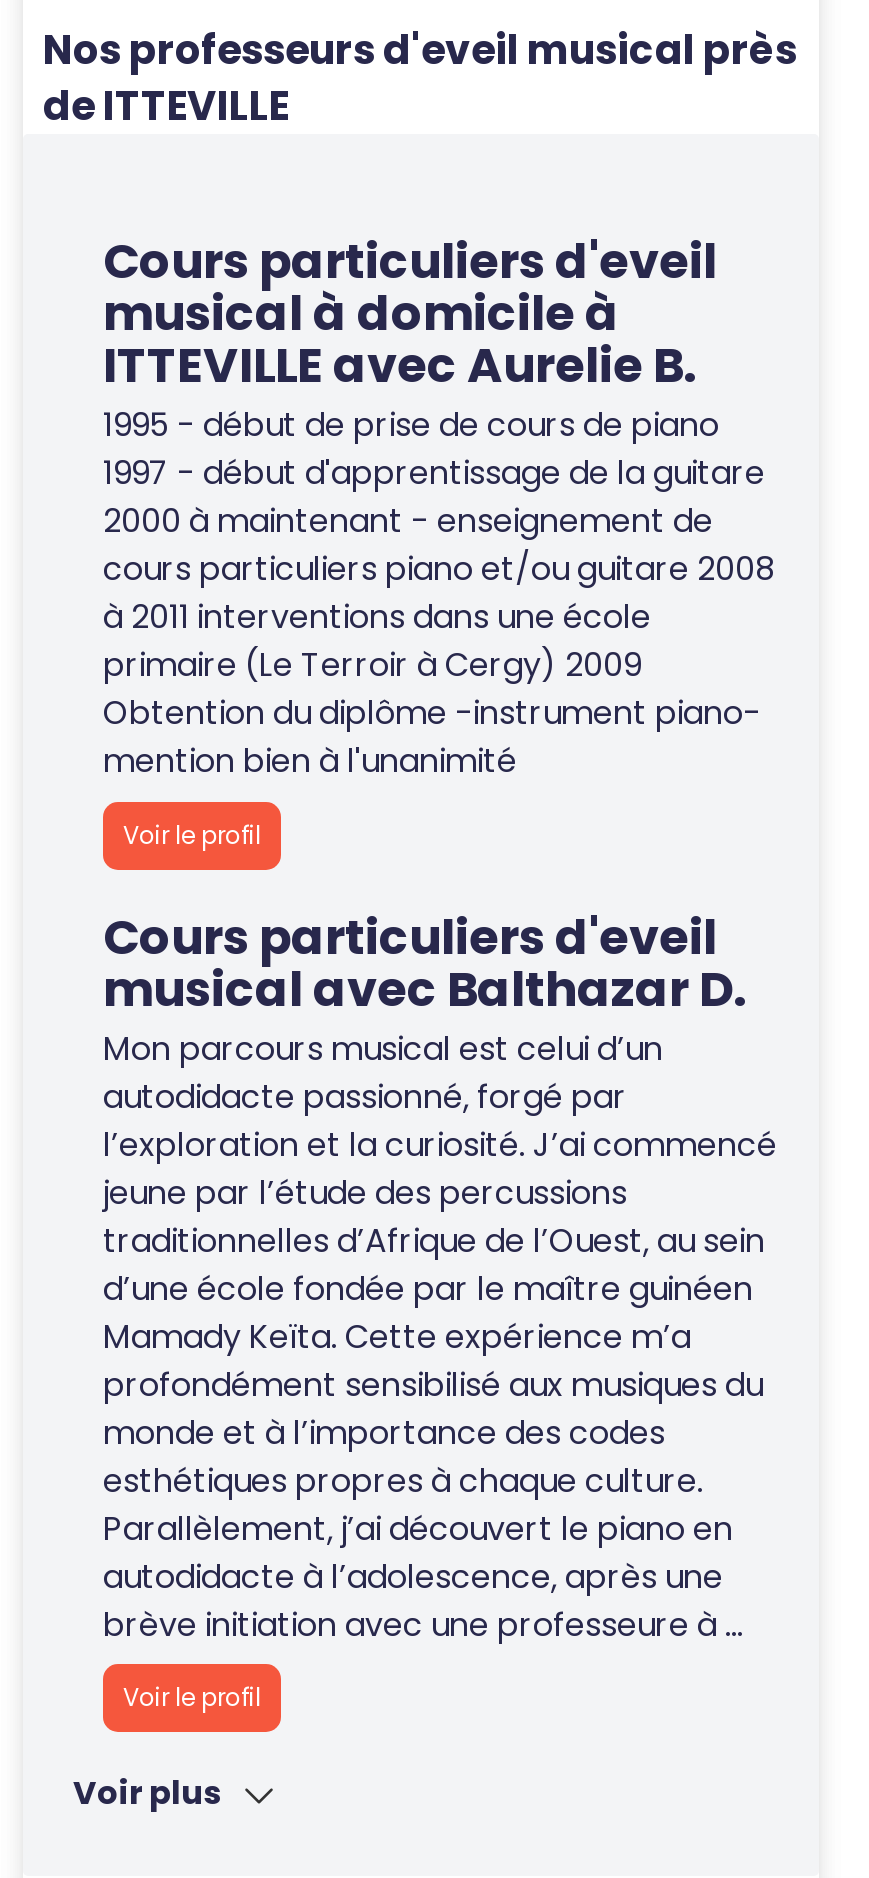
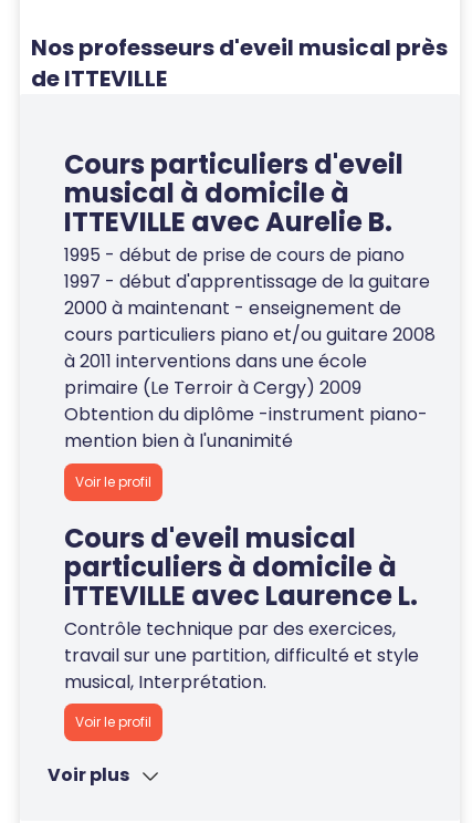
- Cours particuliers d'eveil
- musical avec Balthazar D.
- Mon parcours musical est celui d’un
- autodidacte passionné, forgé par
- l’exploration et la curiosité. J’ai commencé
- jeune par l’étude des percussions
- traditionnelles d’Afrique de l’Ouest, au sein
- d’une école fondée par le maître guinéen
- Mamady Keïta. Cette expérience m’a
- profondément sensibilisé aux musiques du
- monde et à l’importance des codes
- esthétiques propres à chaque culture.
- Parallèlement, j’ai découvert le piano en
- autodidacte à l’adolescence, après une
- brève initiation avec une professeure à ...
+ Cours d'eveil musical
+ particuliers à domicile à
+ ITTEVILLE avec Laurence L.
+ Contrôle technique par des exercices,
+ travail sur une partition, difficulté et style
+ musical, Interprétation.
